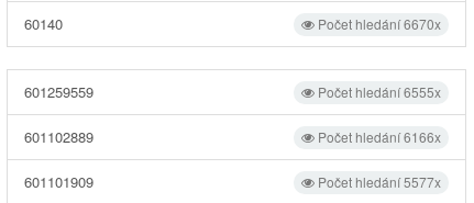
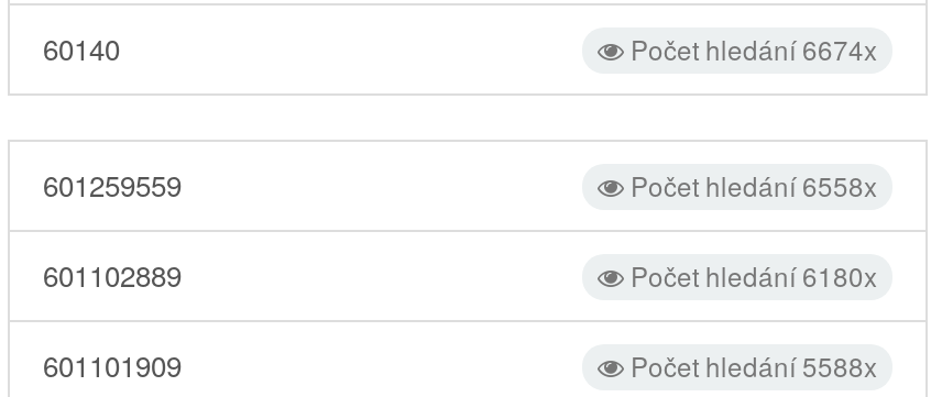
- Počet hledání 6670x
+ Počet hledání 6674x

- Počet hledání 6555x
+ Počet hledání 6558x

- Počet hledání 6166x
+ Počet hledání 6180x

- Počet hledání 5577x
+ Počet hledání 5588x
